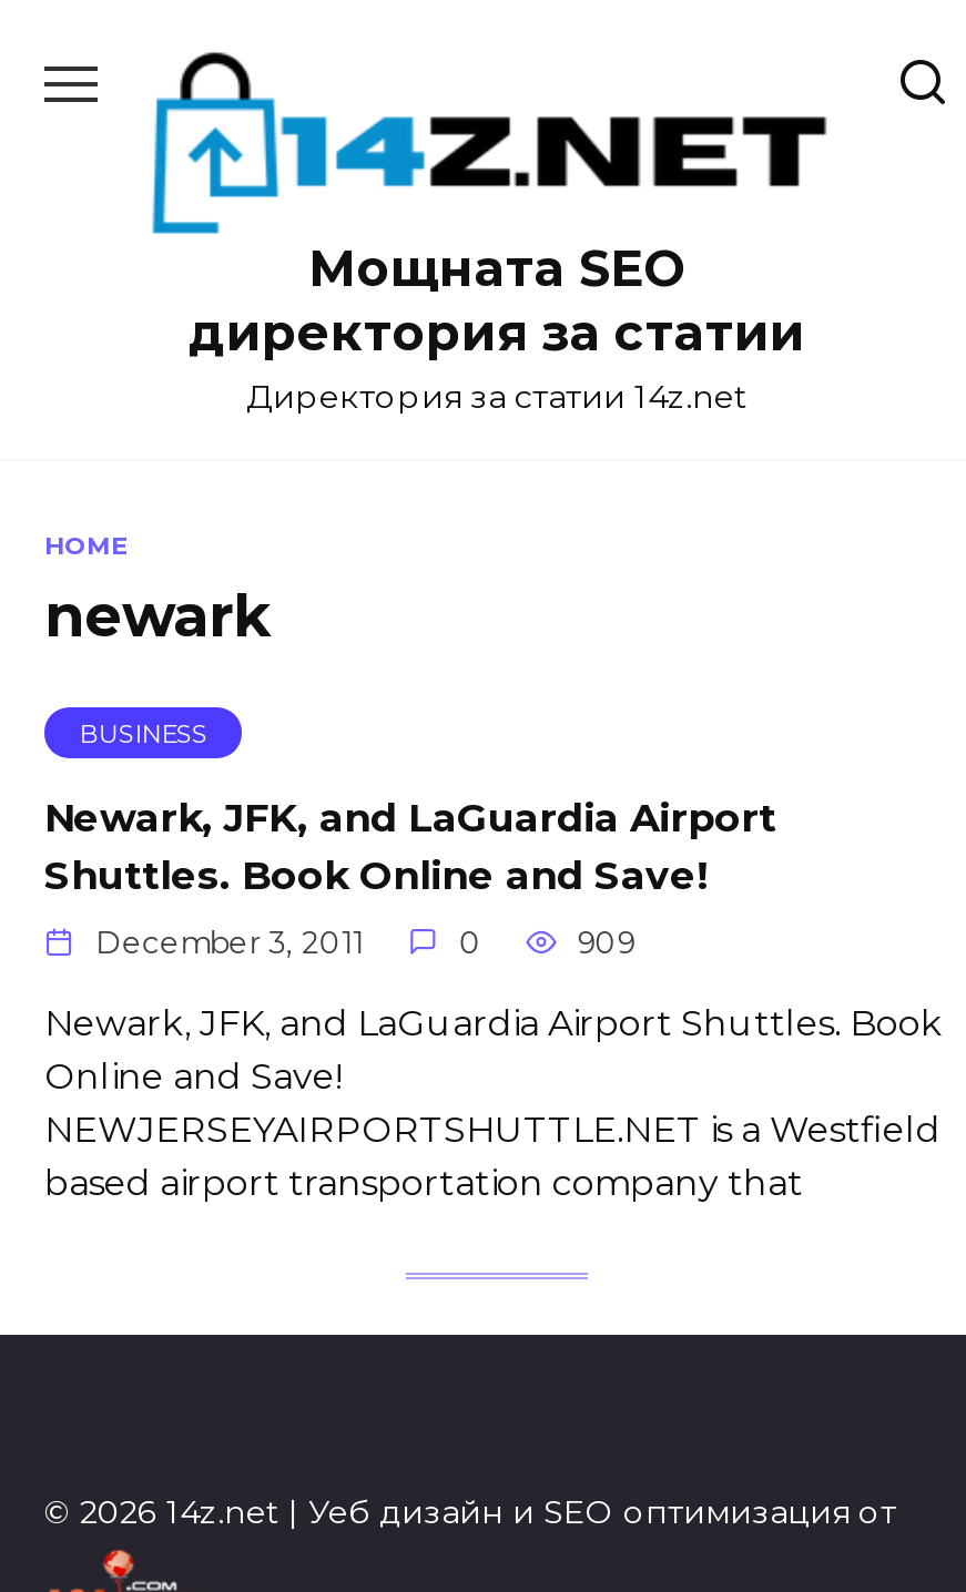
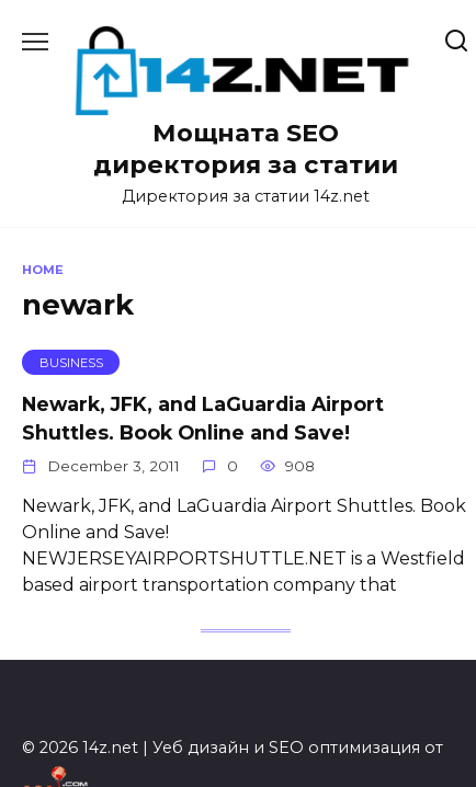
- 909
+ 908
